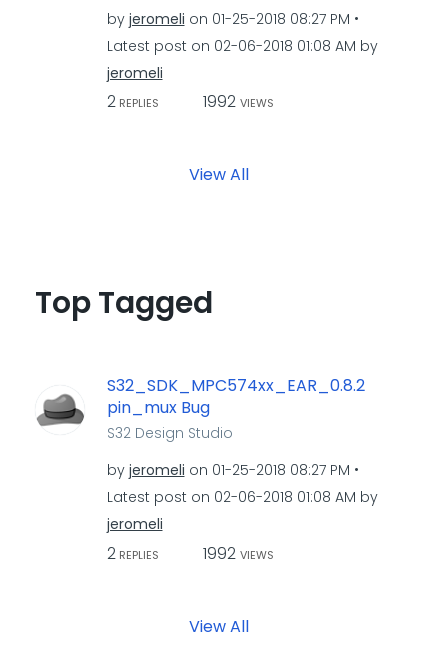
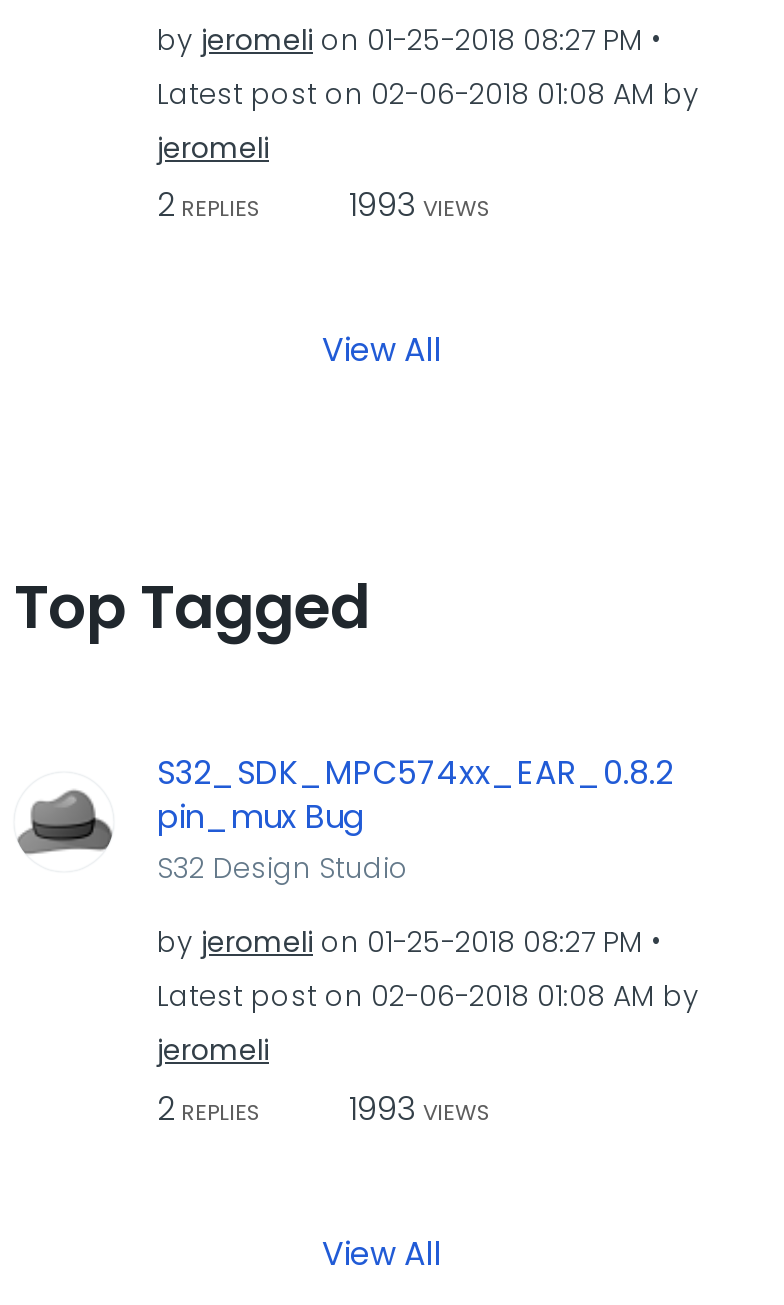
- 2 REPLIES 1992 VIEWS
+ 2 REPLIES 1993 VIEWS

- 2 REPLIES 1992 VIEWS
+ 2 REPLIES 1993 VIEWS
